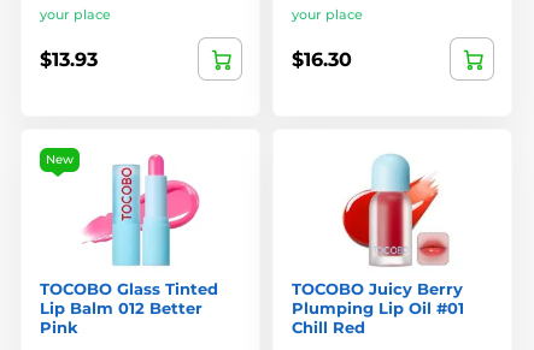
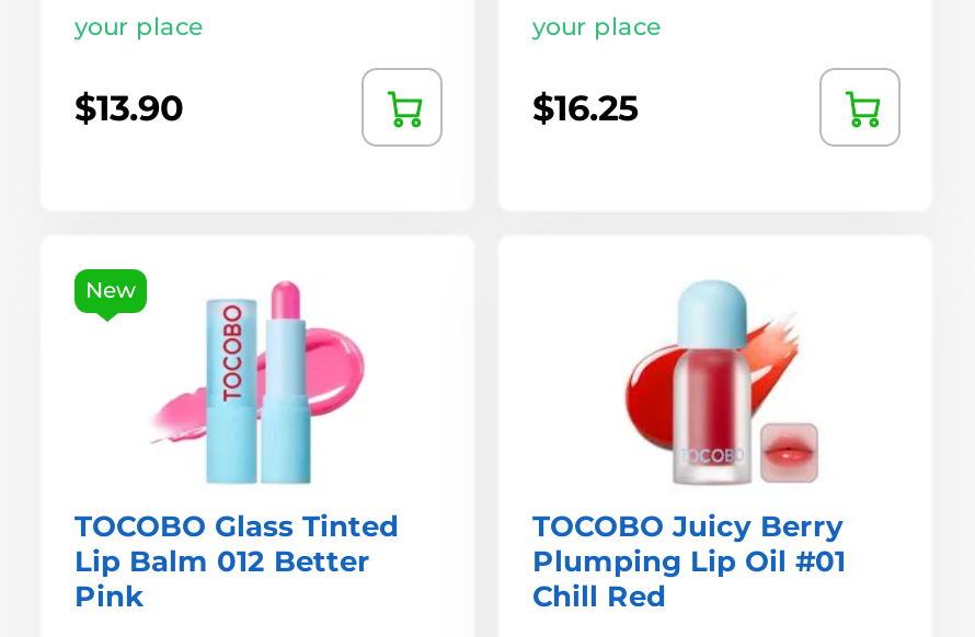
- $13.93
+ $13.90

- $16.30
+ $16.25
